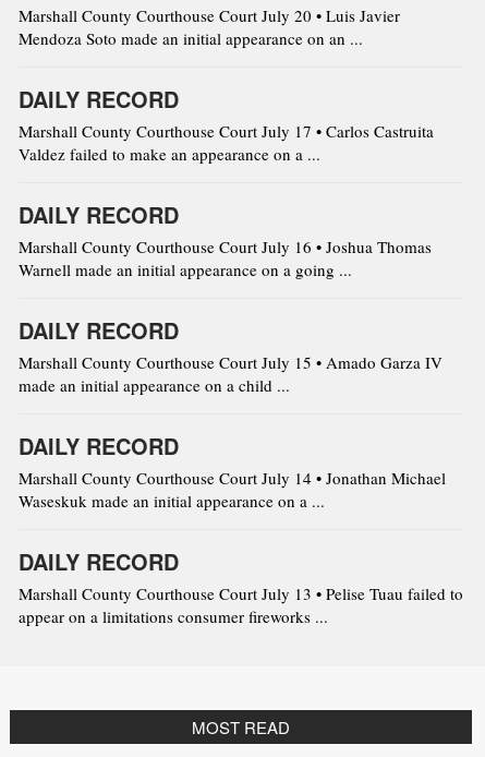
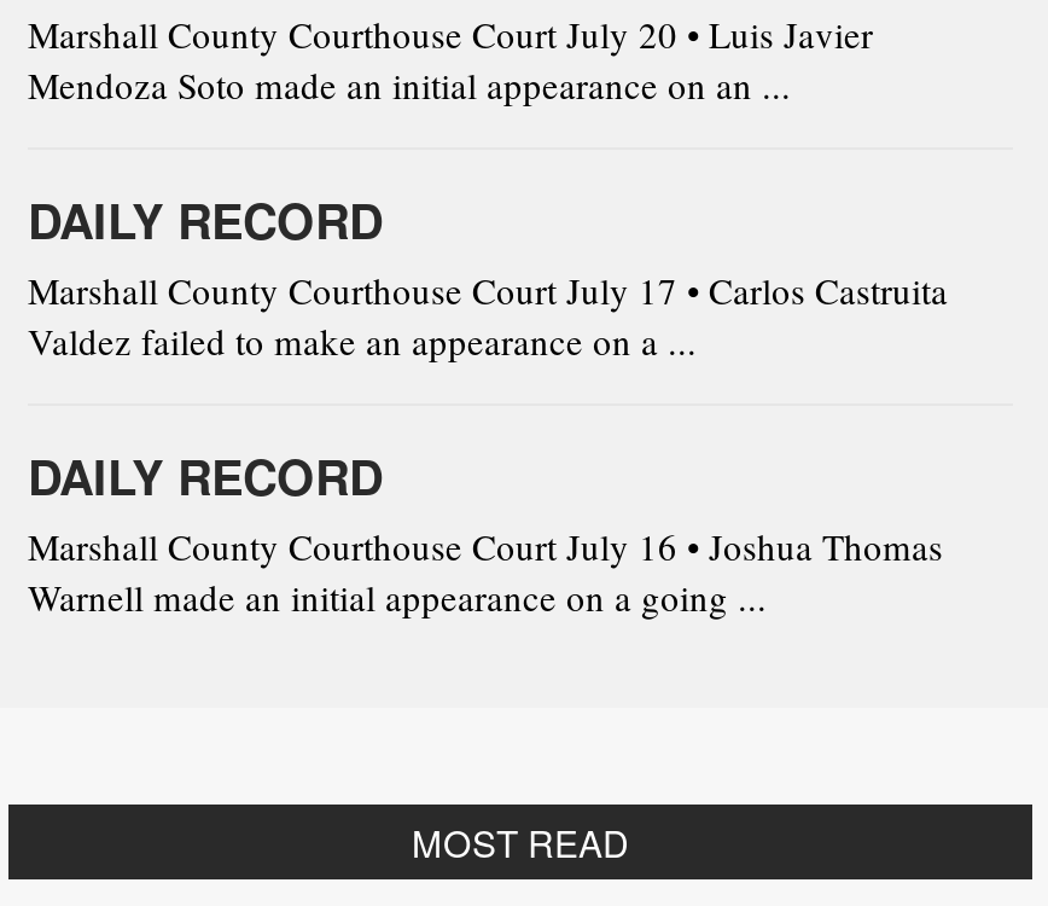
- DAILY RECORD
- Marshall County Courthouse Court July 15 • Amado Garza IV
- made an initial appearance on a child ...
- DAILY RECORD
- Marshall County Courthouse Court July 14 • Jonathan Michael
- Waseskuk made an initial appearance on a ...
- DAILY RECORD
- Marshall County Courthouse Court July 13 • Pelise Tuau failed to
- appear on a limitations consumer fireworks ...
